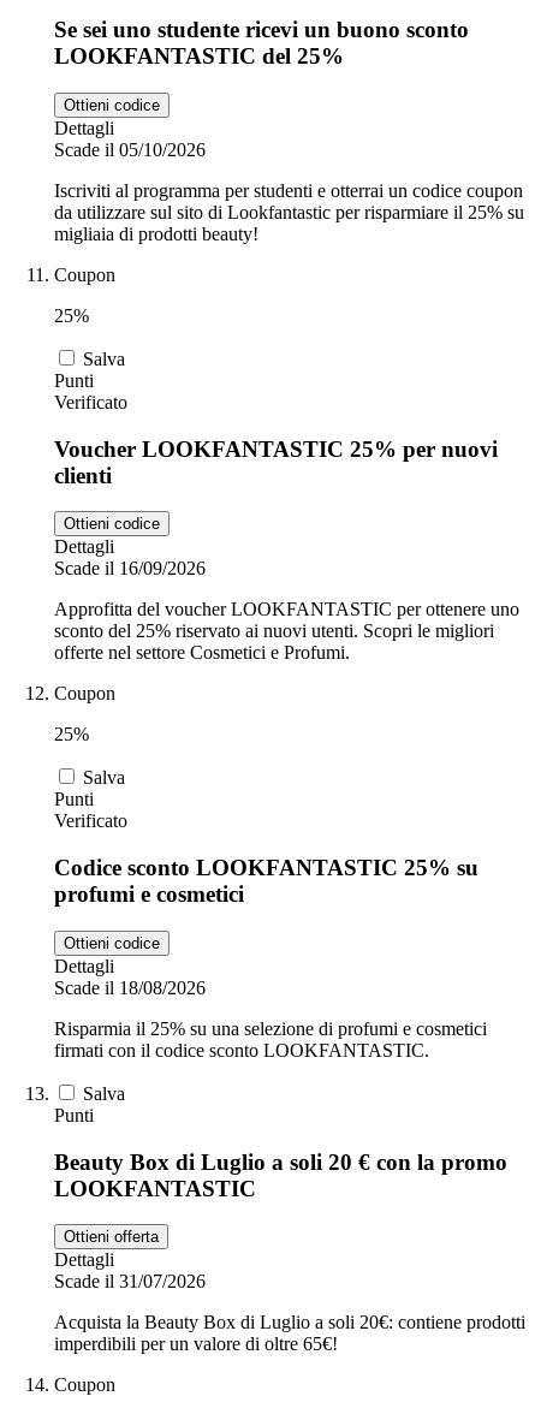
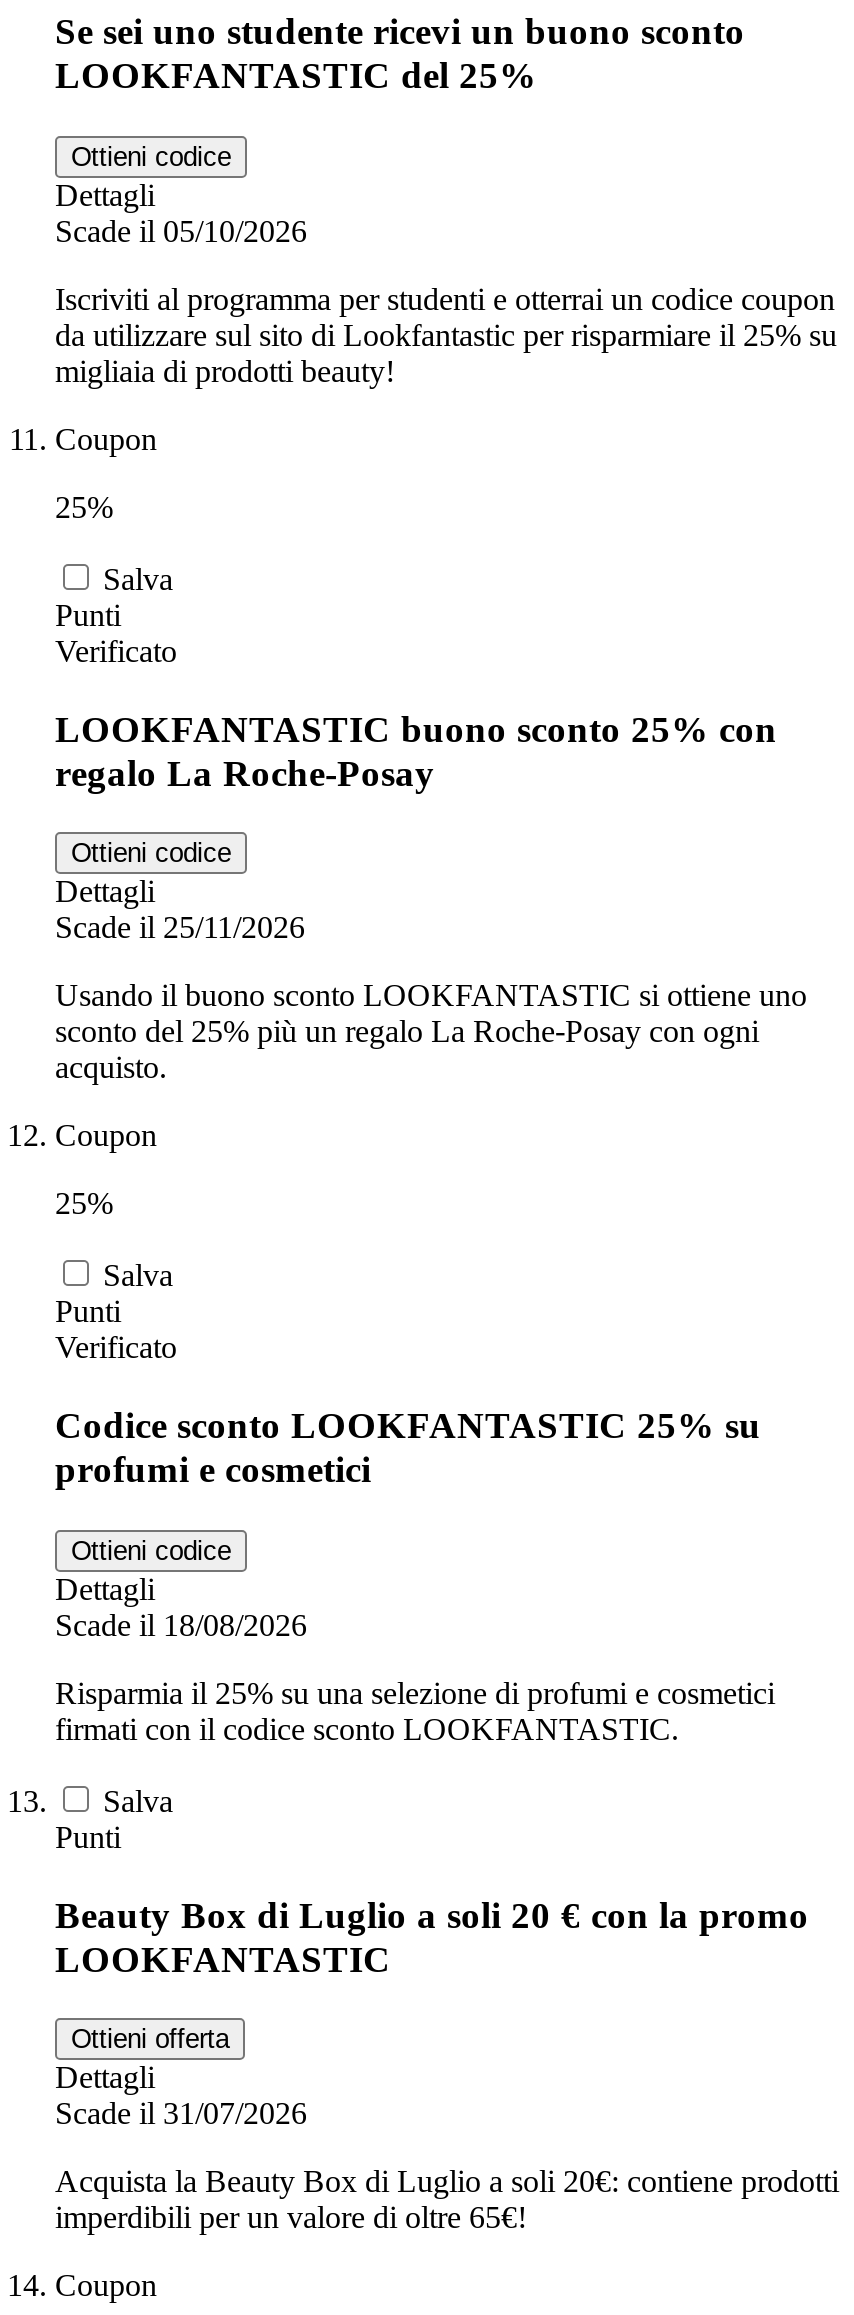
- Voucher LOOKFANTASTIC 25% per nuovi
- clienti
+ LOOKFANTASTIC buono sconto 25% con
+ regalo La Roche-Posay

- Scade il 16/09/2026
+ Scade il 25/11/2026

- Approfitta del voucher LOOKFANTASTIC per ottenere uno
- sconto del 25% riservato ai nuovi utenti. Scopri le migliori
- offerte nel settore Cosmetici e Profumi.
+ Usando il buono sconto LOOKFANTASTIC si ottiene uno
+ sconto del 25% più un regalo La Roche-Posay con ogni
+ acquisto.
